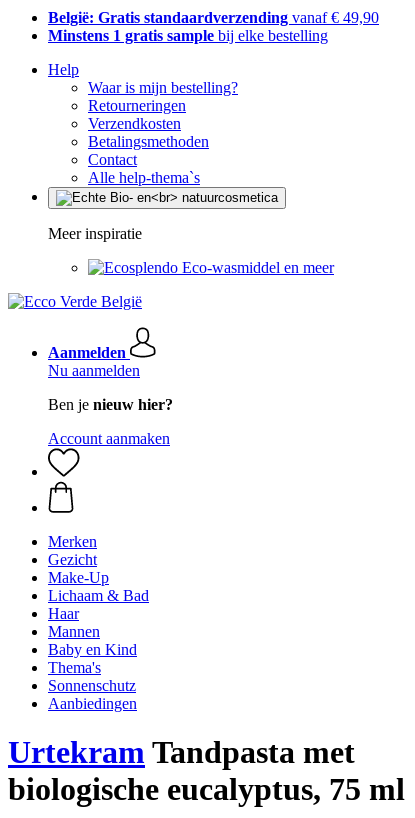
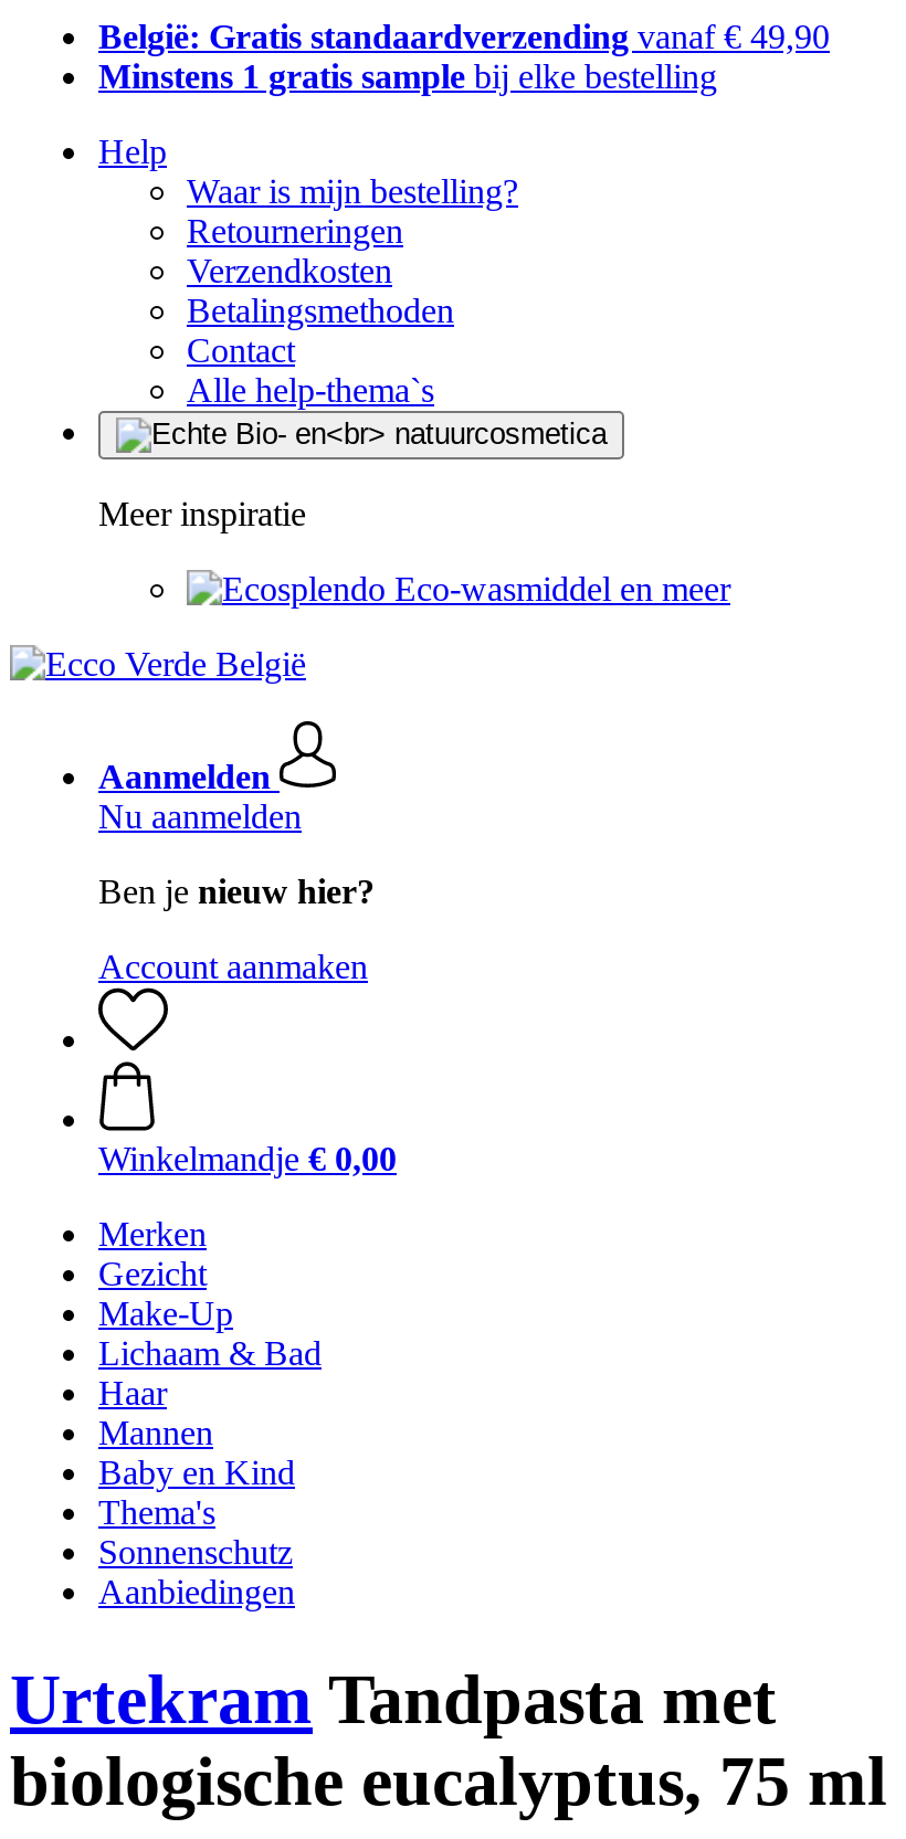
+ Winkelmandje € 0,00
